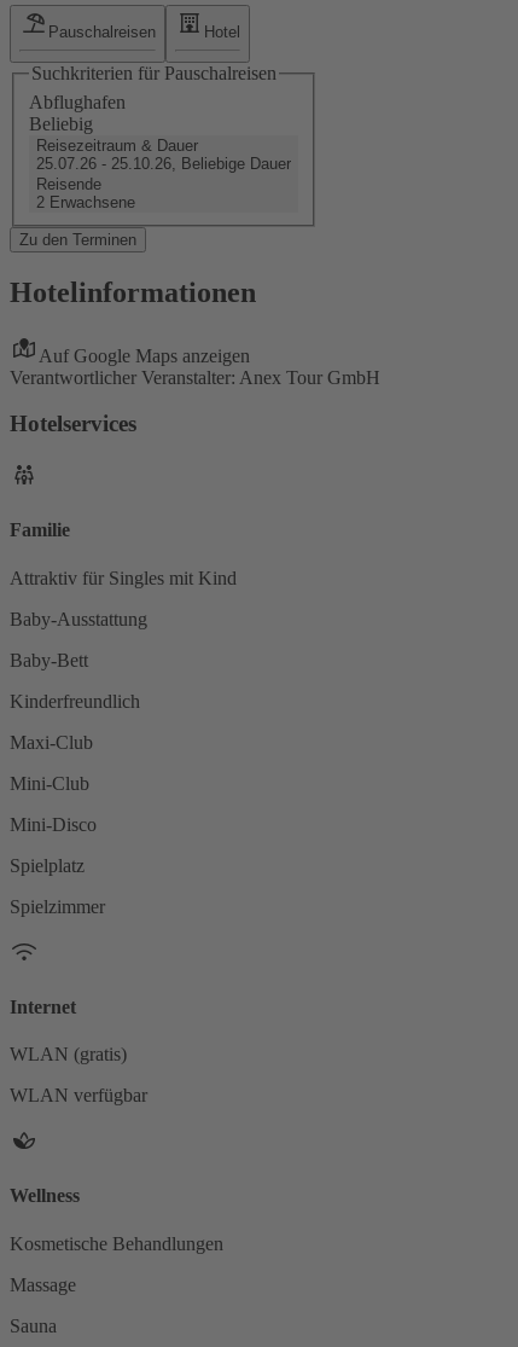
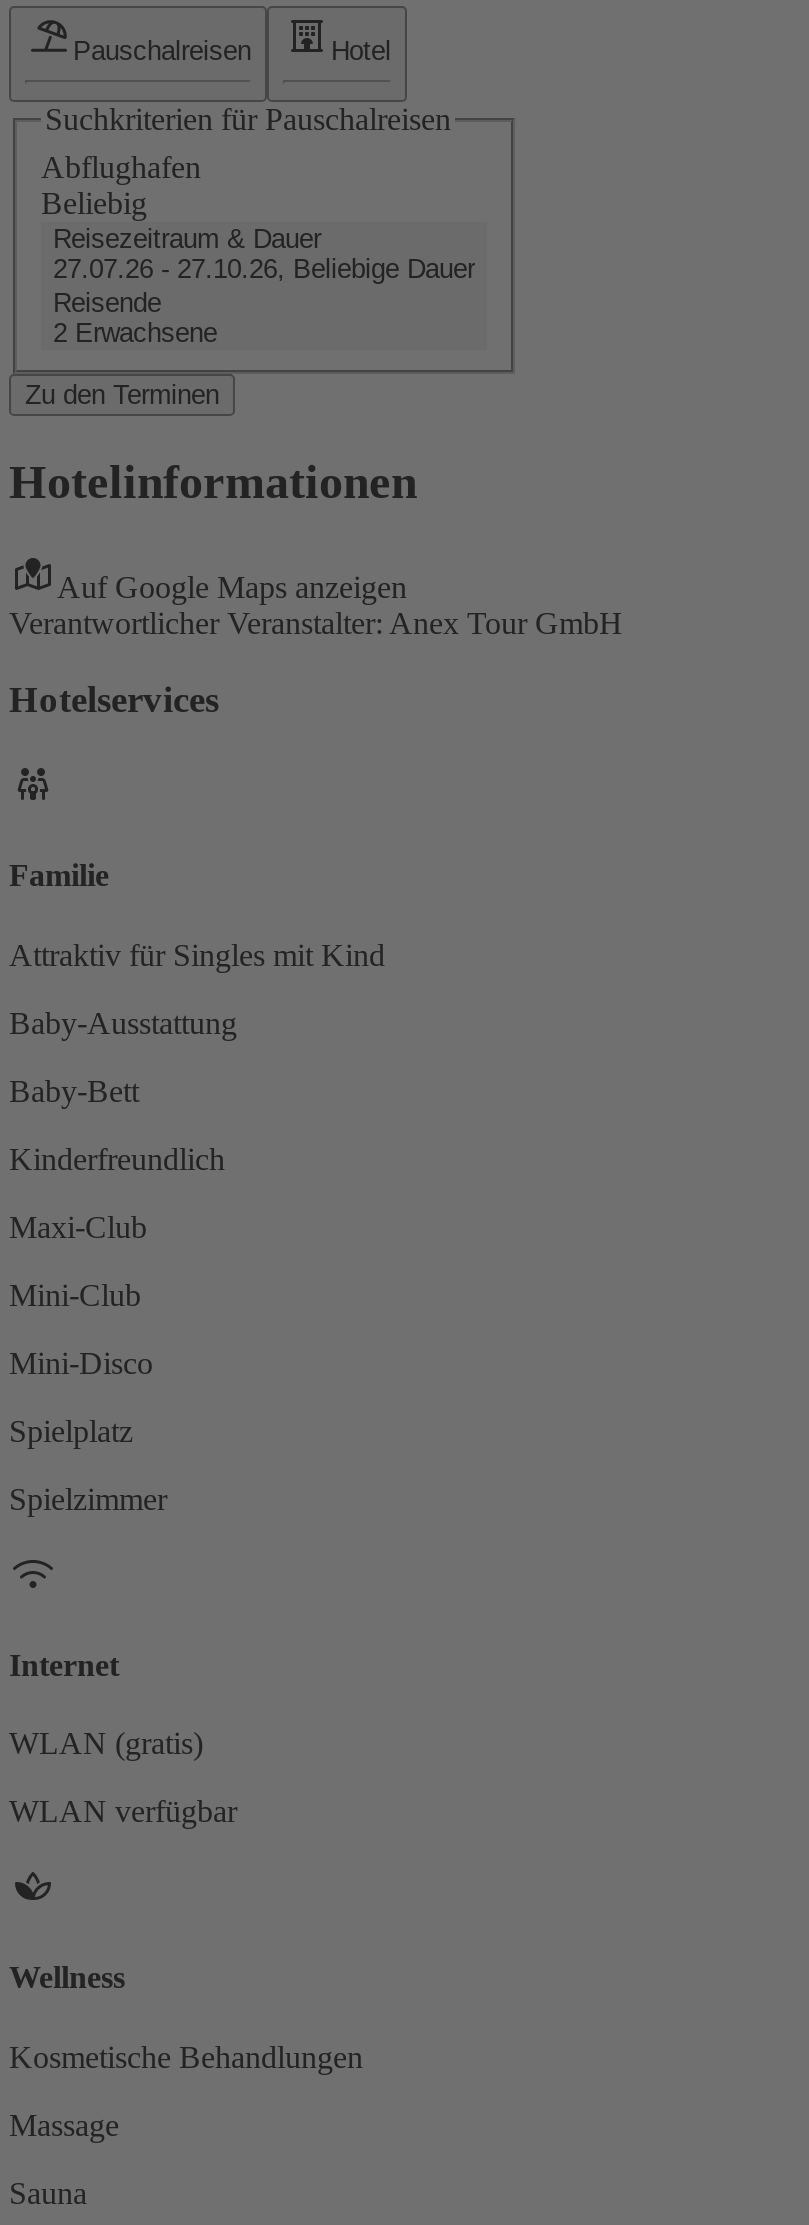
- 25.07.26 - 25.10.26, Beliebige Dauer
+ 27.07.26 - 27.10.26, Beliebige Dauer
